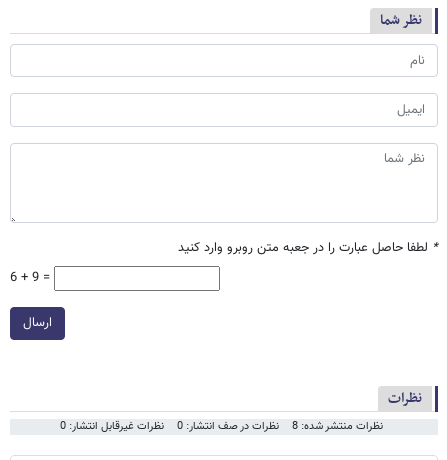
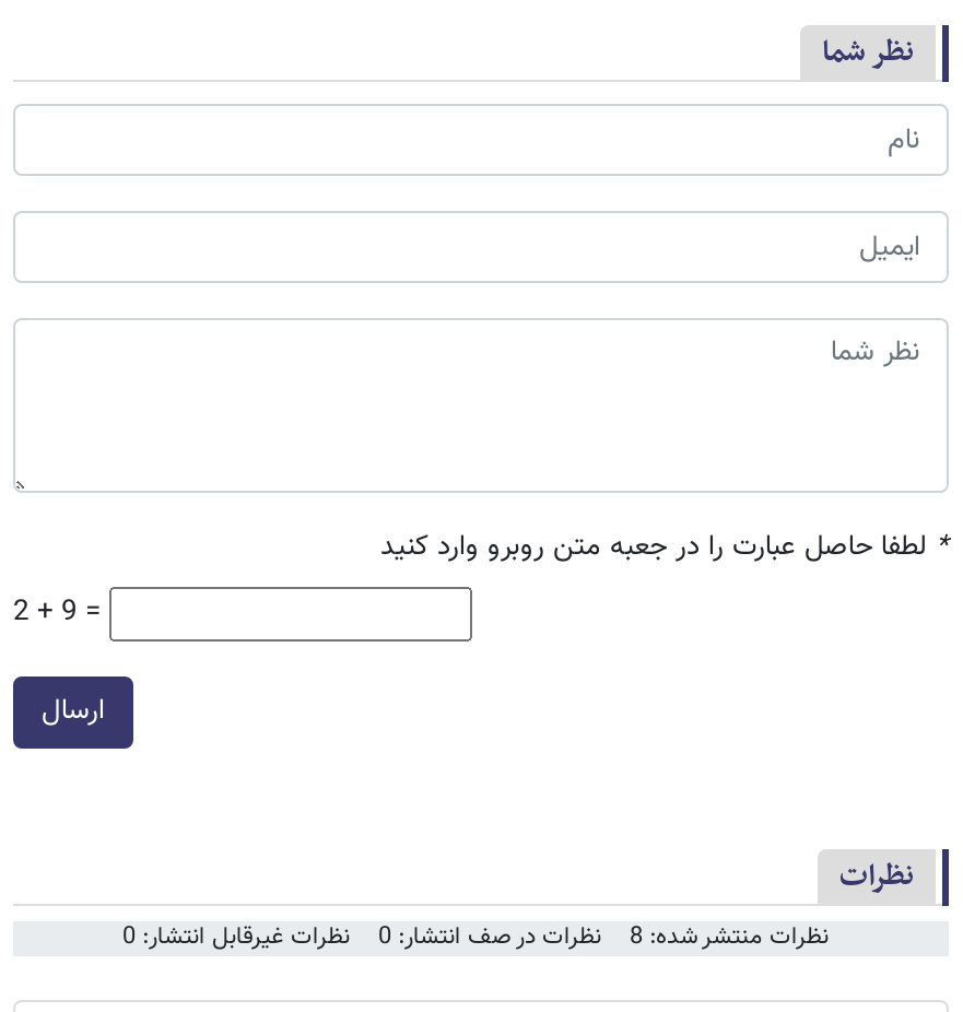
- 6 + 9 =
+ 2 + 9 =
